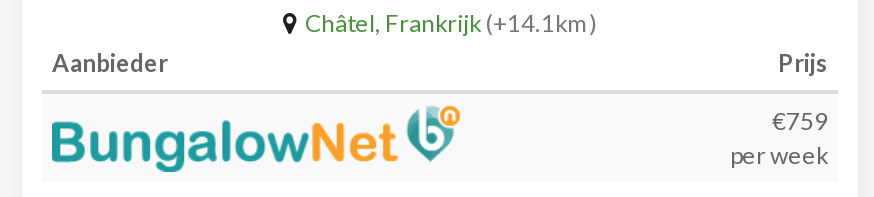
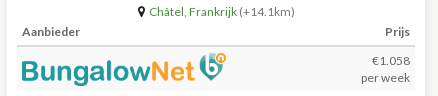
- €759
+ €1.058
